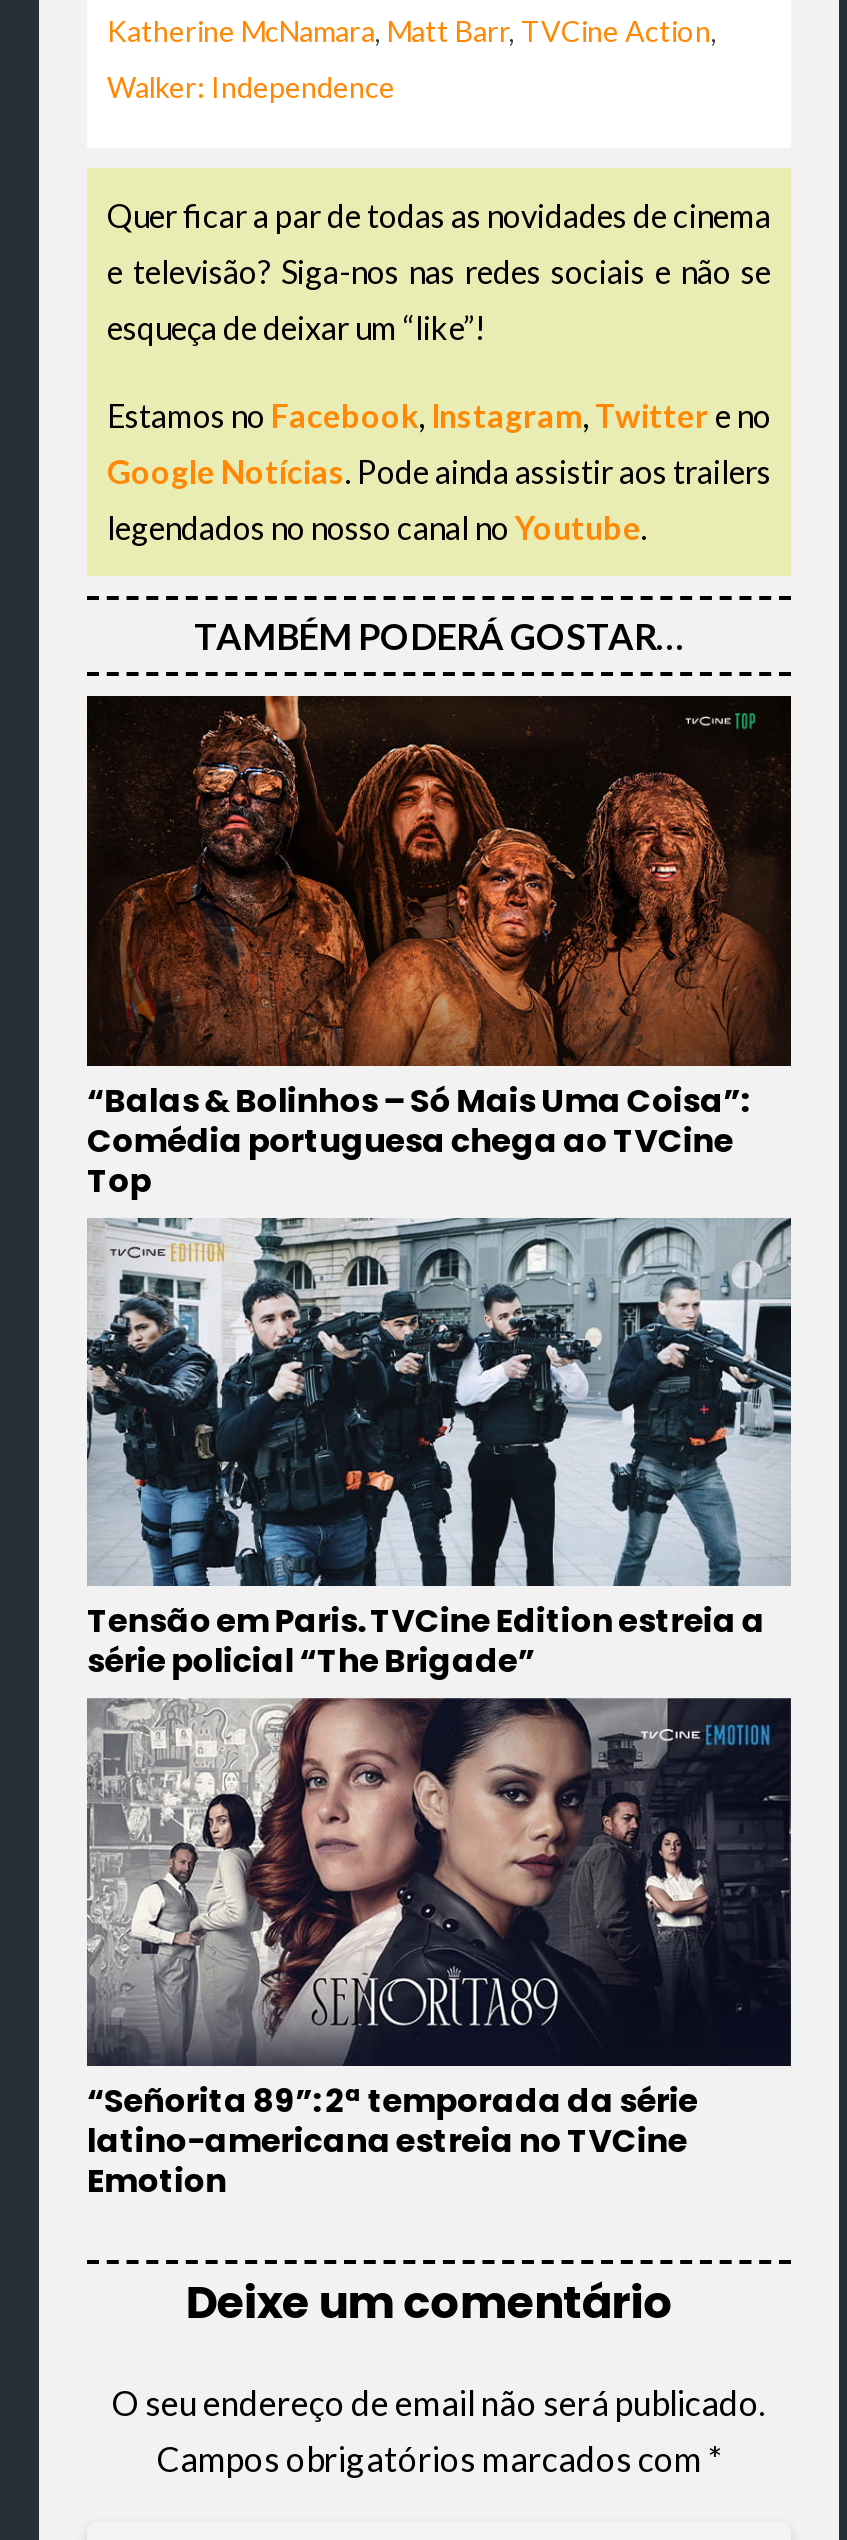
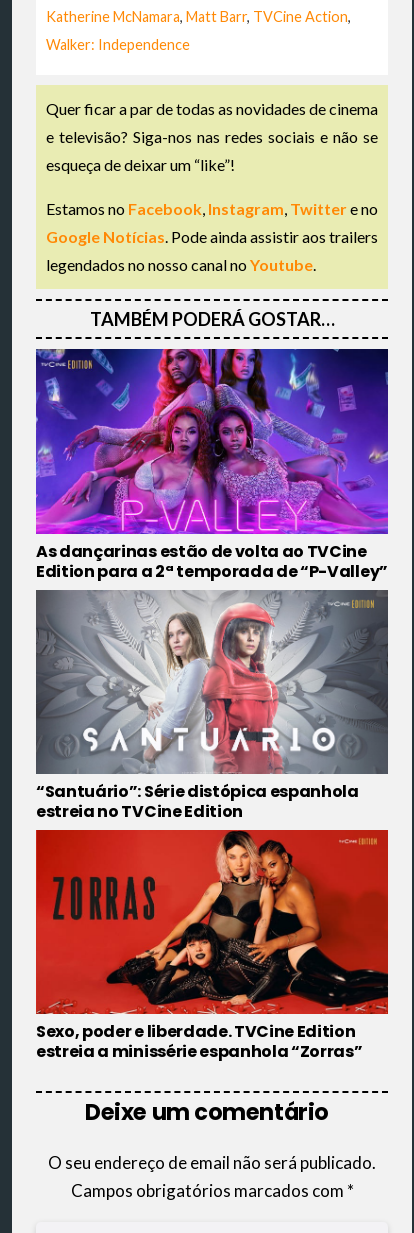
- [image]
- “Balas & Bolinhos – Só Mais Uma Coisa”:
- Comédia portuguesa chega ao TVCine
- Top
+ [image]
+ As dançarinas estão de volta ao TVCine
+ Edition para a 2ª temporada de “P-Valley”

- [image]
- Tensão em Paris. TVCine Edition estreia a
- série policial “The Brigade”
+ [image]
+ “Santuário”: Série distópica espanhola
+ estreia no TVCine Edition

- [image]
- “Señorita 89”: 2ª temporada da série
- latino-americana estreia no TVCine
- Emotion
+ [image]
+ Sexo, poder e liberdade. TVCine Edition
+ estreia a minissérie espanhola “Zorras”
